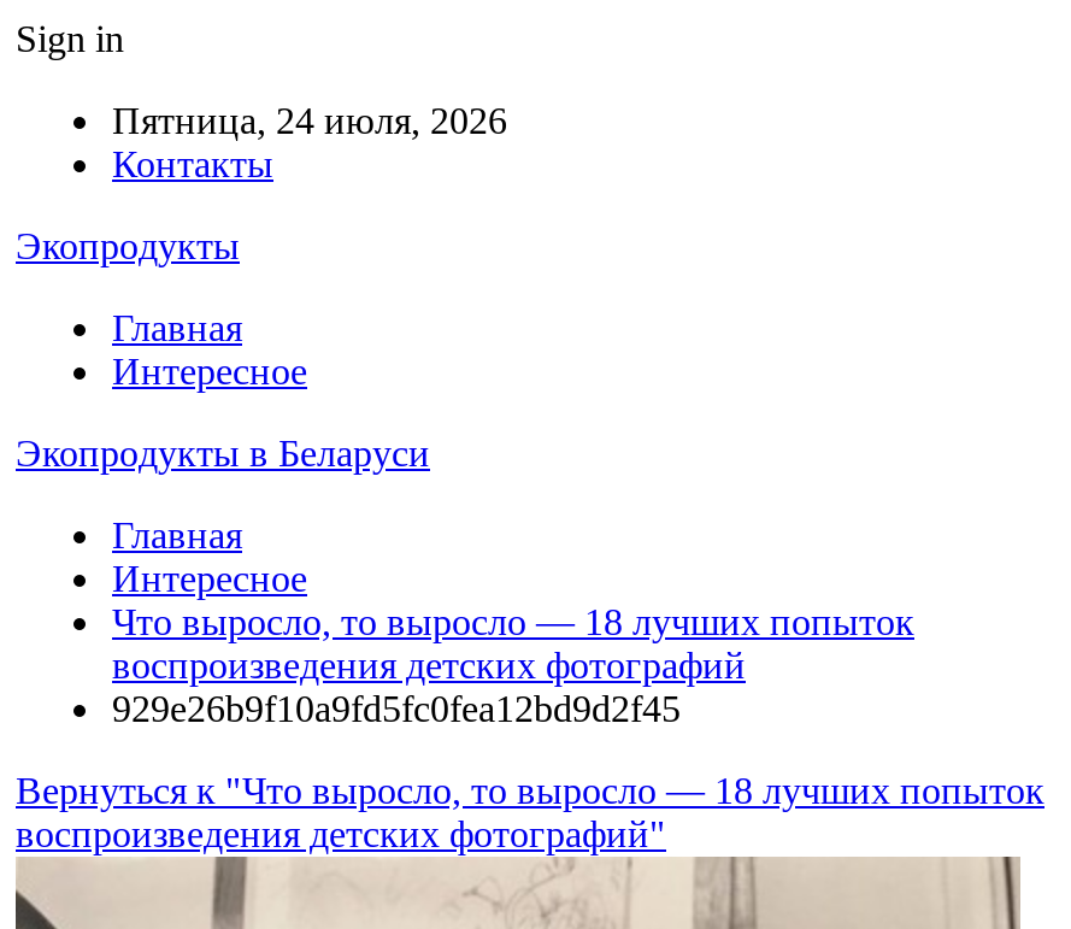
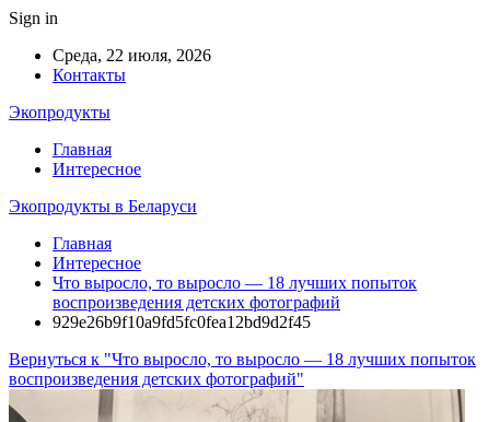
- Пятница, 24 июля, 2026
+ Среда, 22 июля, 2026
